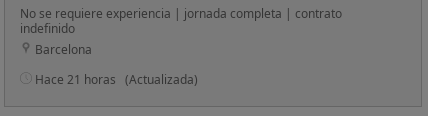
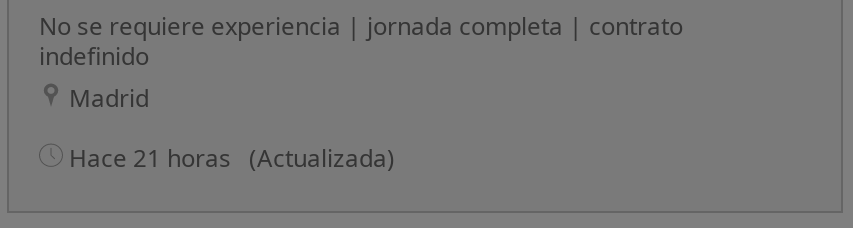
- Barcelona
+ Madrid
